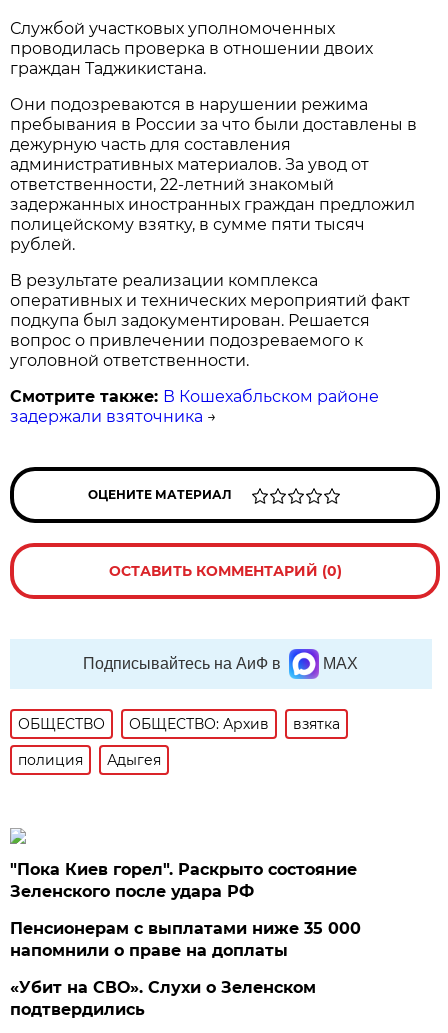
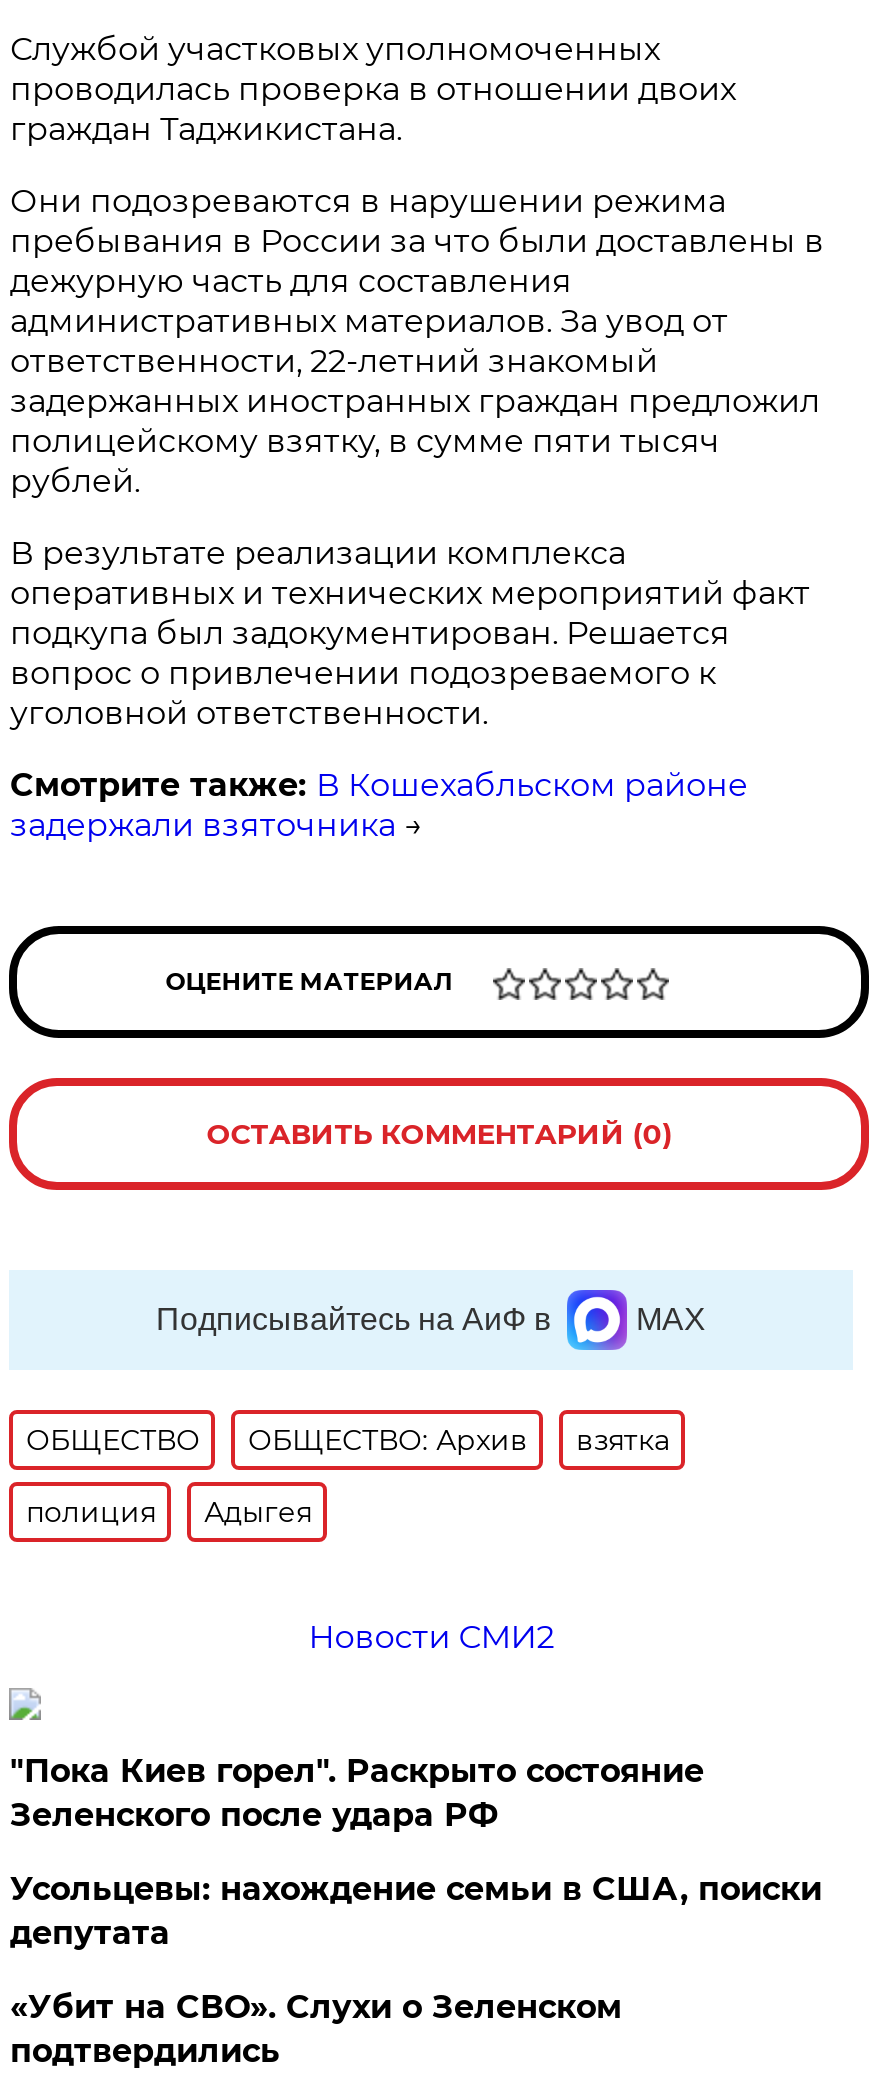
+ Новости СМИ2

- Пенсионерам с выплатами ниже 35 000
- напомнили о праве на доплаты
+ Усольцевы: нахождение семьи в США, поиски
+ депутата
